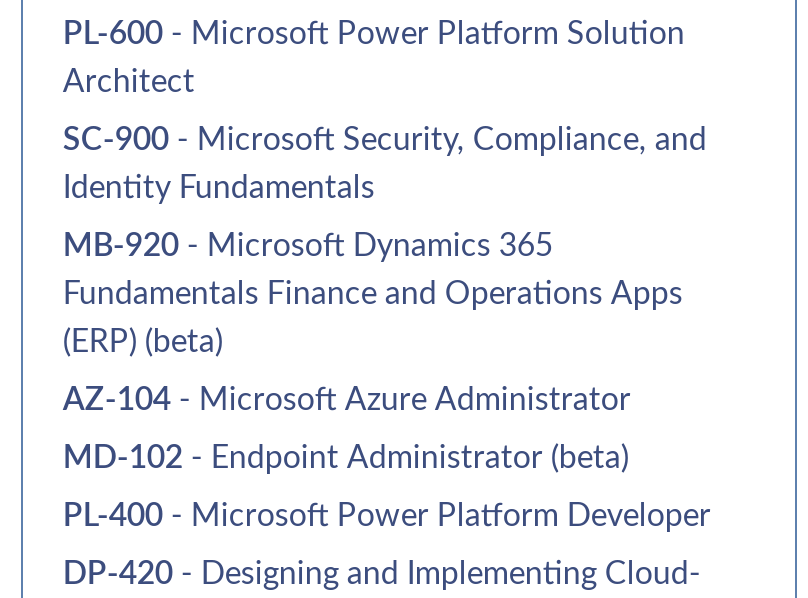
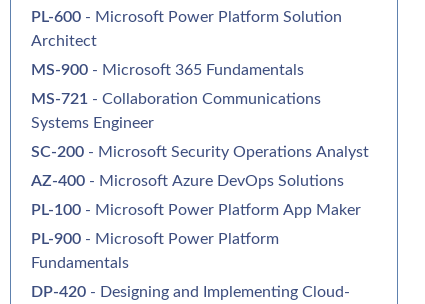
- SC-900 - Microsoft Security, Compliance, and
+ MS-900 - Microsoft 365 Fundamentals

- Identity Fundamentals
+ MS-721 - Collaboration Communications

- MB-920 - Microsoft Dynamics 365
+ Systems Engineer

- Fundamentals Finance and Operations Apps
+ SC-200 - Microsoft Security Operations Analyst

- (ERP) (beta)
+ AZ-400 - Microsoft Azure DevOps Solutions

- AZ-104 - Microsoft Azure Administrator
+ PL-100 - Microsoft Power Platform App Maker

- MD-102 - Endpoint Administrator (beta)
+ PL-900 - Microsoft Power Platform

- PL-400 - Microsoft Power Platform Developer
+ Fundamentals
